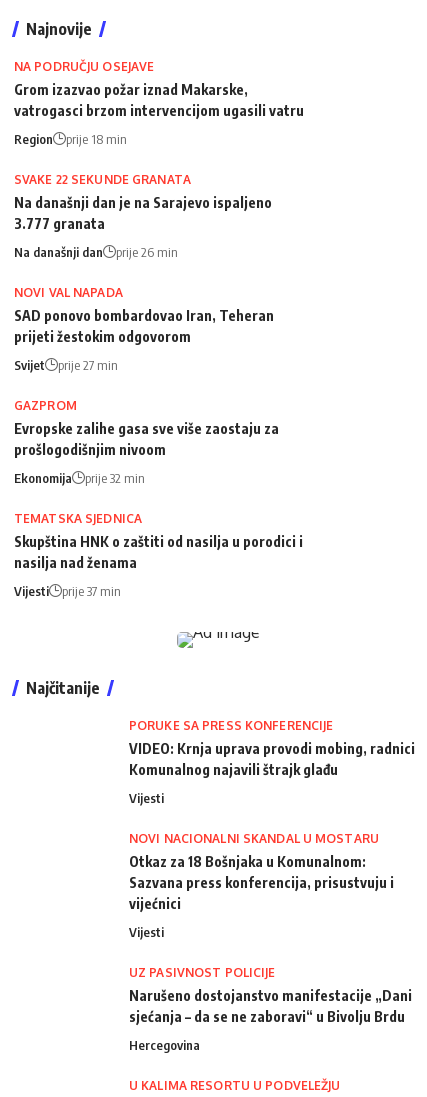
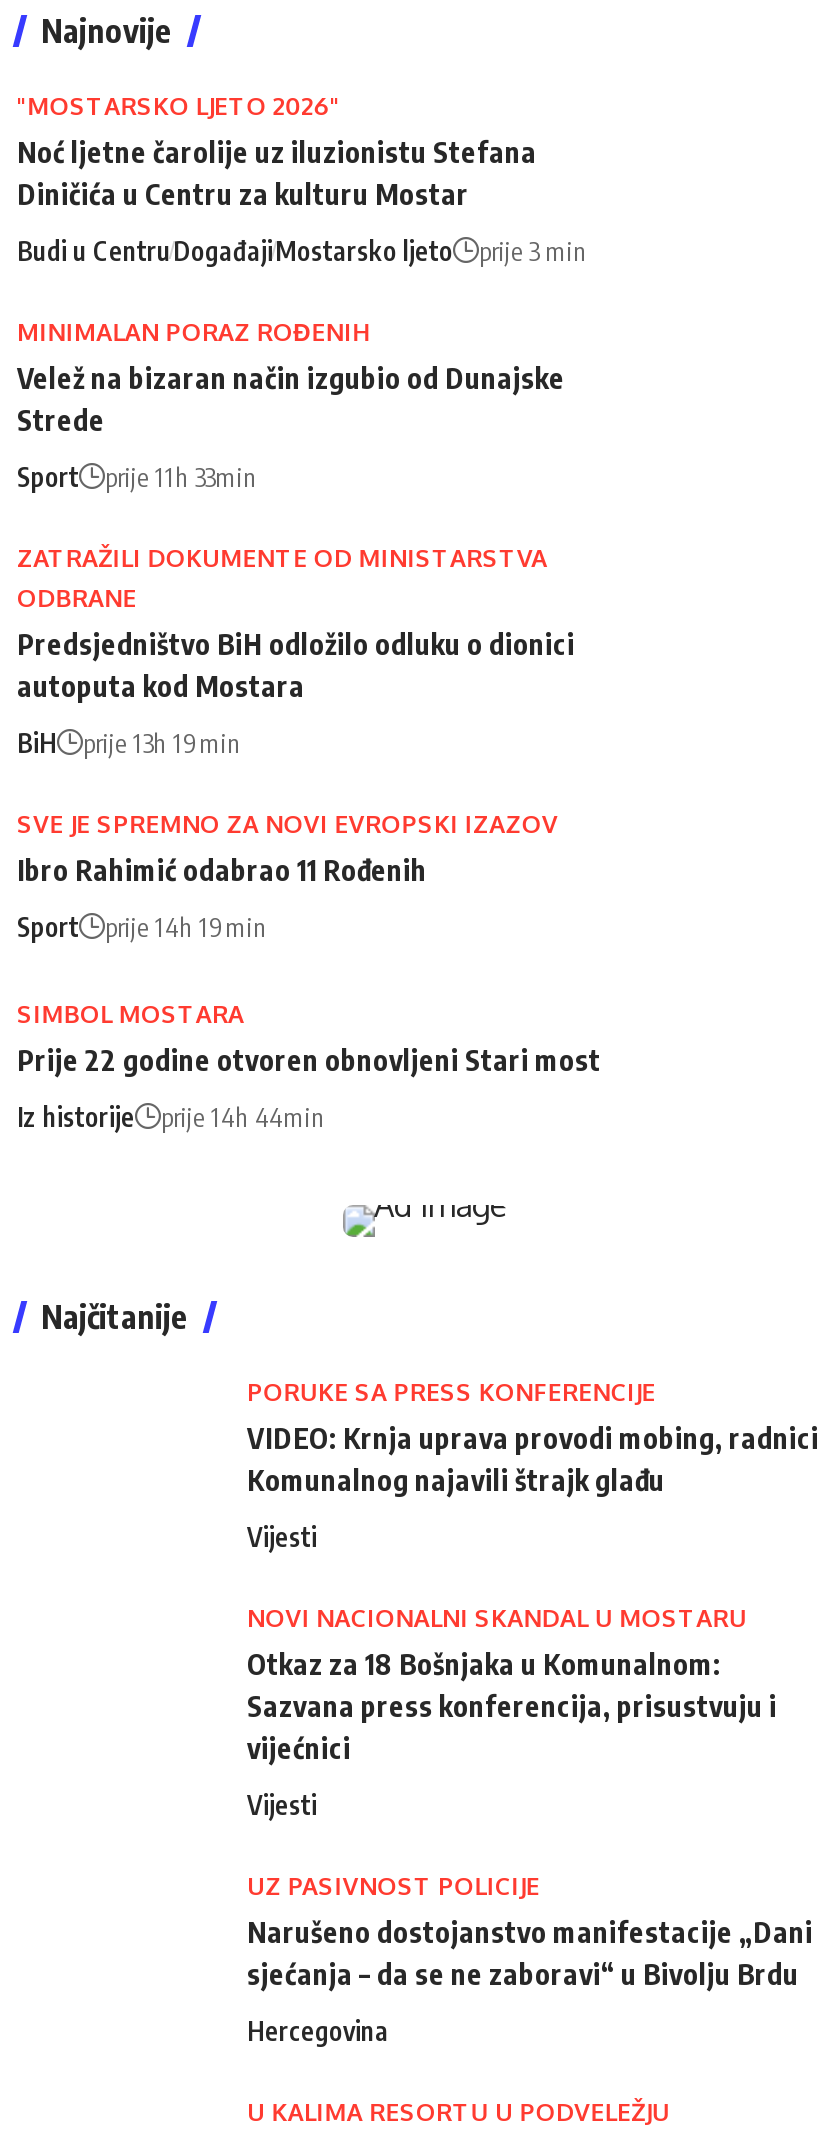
- NA PODRUČJU OSEJAVE
- Grom izazvao požar iznad Makarske,
- vatrogasci brzom intervencijom ugasili vatru
+ "MOSTARSKO LJETO 2026"
+ Noć ljetne čarolije uz iluzionistu Stefana
+ Diničića u Centru za kulturu Mostar

- Region
- prije 18 min
+ Budi u Centru DogađajiMostarsko ljeto
+ prije 3 min

- SVAKE 22 SEKUNDE GRANATA
- Na današnji dan je na Sarajevo ispaljeno
- 3.777 granata
+ MINIMALAN PORAZ ROĐENIH
+ Velež na bizaran način izgubio od Dunajske
+ Strede

- Na današnji dan
- prije 26 min
+ Sport
+ prije 11h 33min

- NOVI VAL NAPADA
- SAD ponovo bombardovao Iran, Teheran
- prijeti žestokim odgovorom
+ ZATRAŽILI DOKUMENTE OD MINISTARSTVA
+ ODBRANE
+ Predsjedništvo BiH odložilo odluku o dionici
+ autoputa kod Mostara

- Svijet
- prije 27 min
+ BiH
+ prije 13h 19min

- GAZPROM
- Evropske zalihe gasa sve više zaostaju za
- prošlogodišnjim nivoom
+ SVE JE SPREMNO ZA NOVI EVROPSKI IZAZOV
+ Ibro Rahimić odabrao 11 Rođenih

- Ekonomija
- prije 32 min
+ Sport
+ prije 14h 19min

- TEMATSKA SJEDNICA
- Skupština HNK o zaštiti od nasilja u porodici i
- nasilja nad ženama
+ SIMBOL MOSTARA
+ Prije 22 godine otvoren obnovljeni Stari most

- Vijesti
- prije 37 min
+ Iz historije
+ prije 14h 44min
